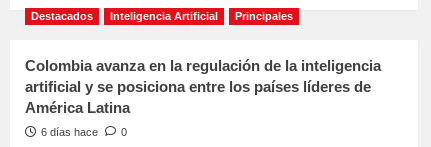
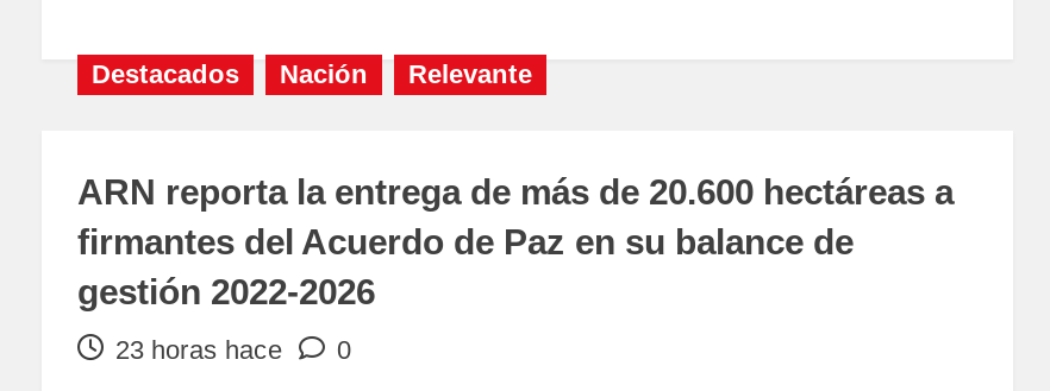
- Inteligencia Artificial
- Principales
+ Nación
+ Relevante

- Colombia avanza en la regulación de la inteligencia
- artificial y se posiciona entre los países líderes de
- América Latina
+ ARN reporta la entrega de más de 20.600 hectáreas a
+ firmantes del Acuerdo de Paz en su balance de
+ gestión 2022-2026

- 6 días hace 0
+ 23 horas hace 0
